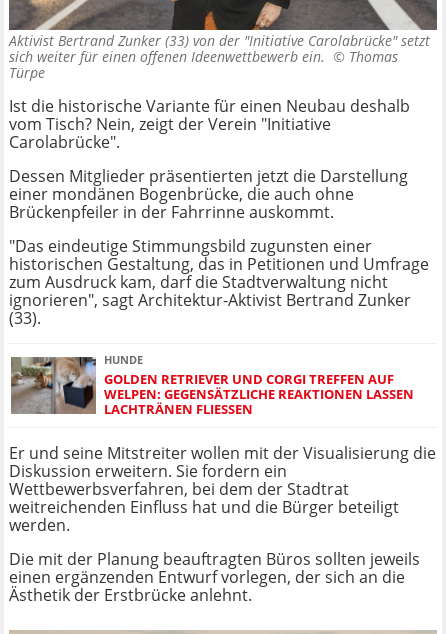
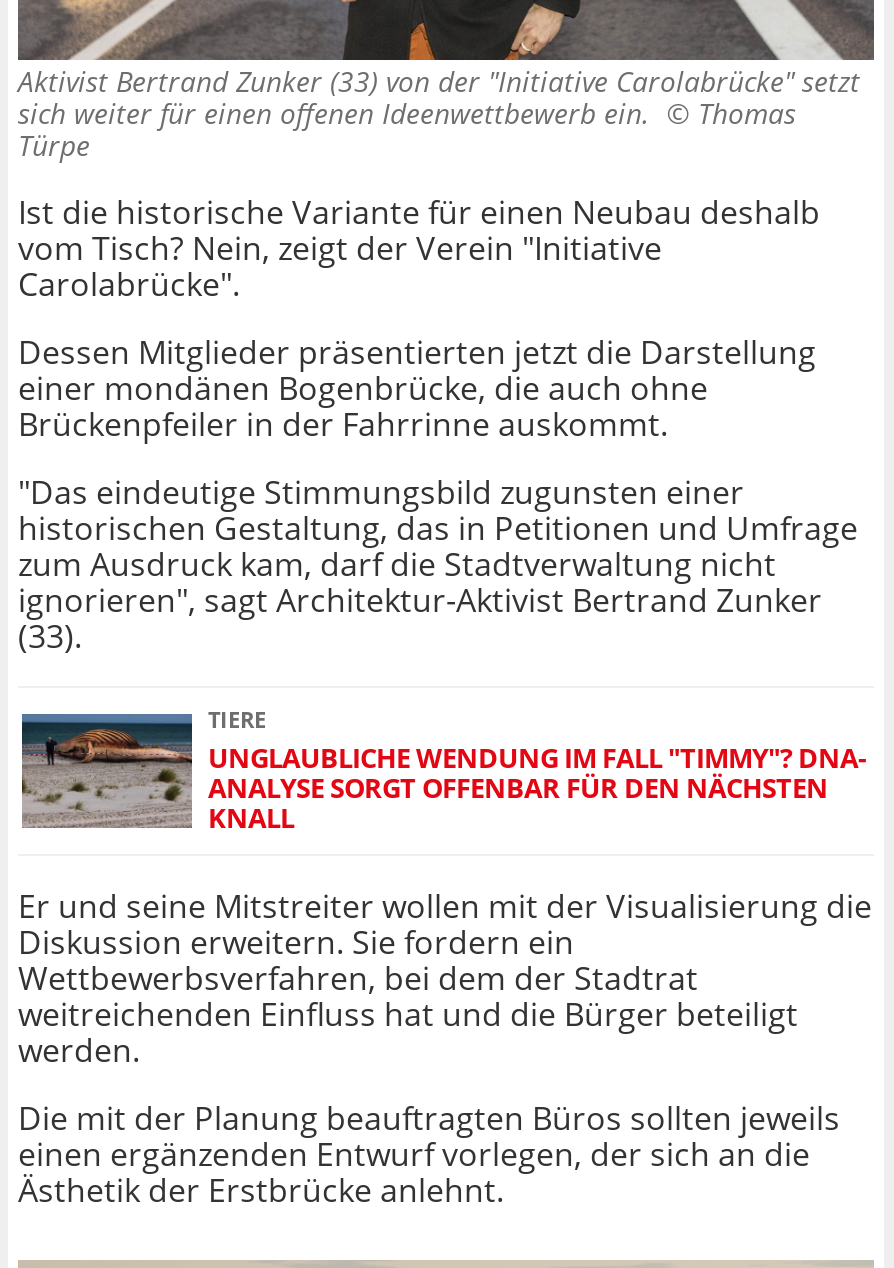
- [image]
- HUNDE
- GOLDEN RETRIEVER UND CORGI TREFFEN AUF
- WELPEN: GEGENSÄTZLICHE REAKTIONEN LASSEN
- LACHTRÄNEN FLIESSEN
+ [image]
+ TIERE
+ UNGLAUBLICHE WENDUNG IM FALL "TIMMY"? DNA-
+ ANALYSE SORGT OFFENBAR FÜR DEN NÄCHSTEN
+ KNALL
